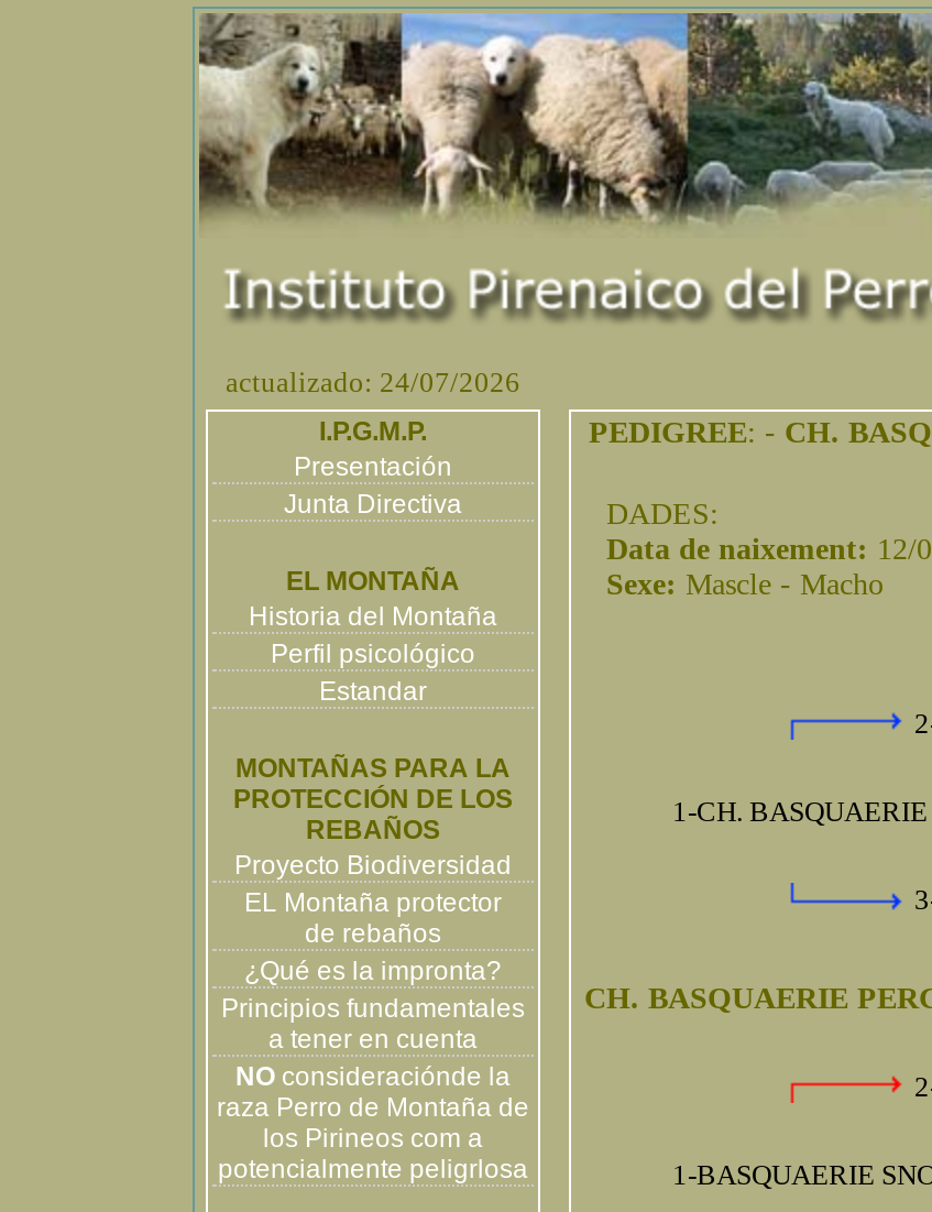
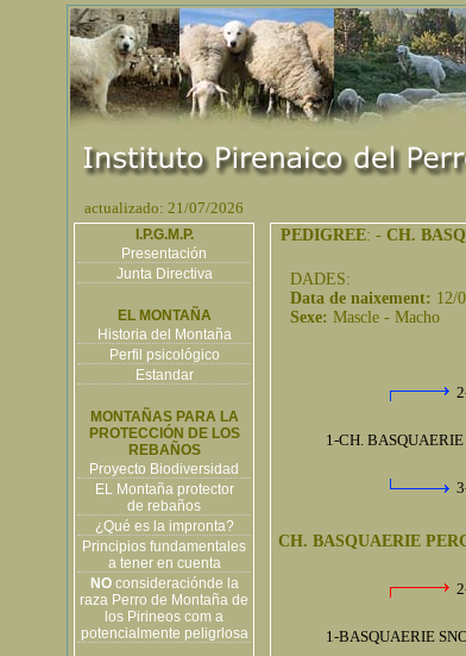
- actualizado: 24/07/2026
+ actualizado: 21/07/2026
